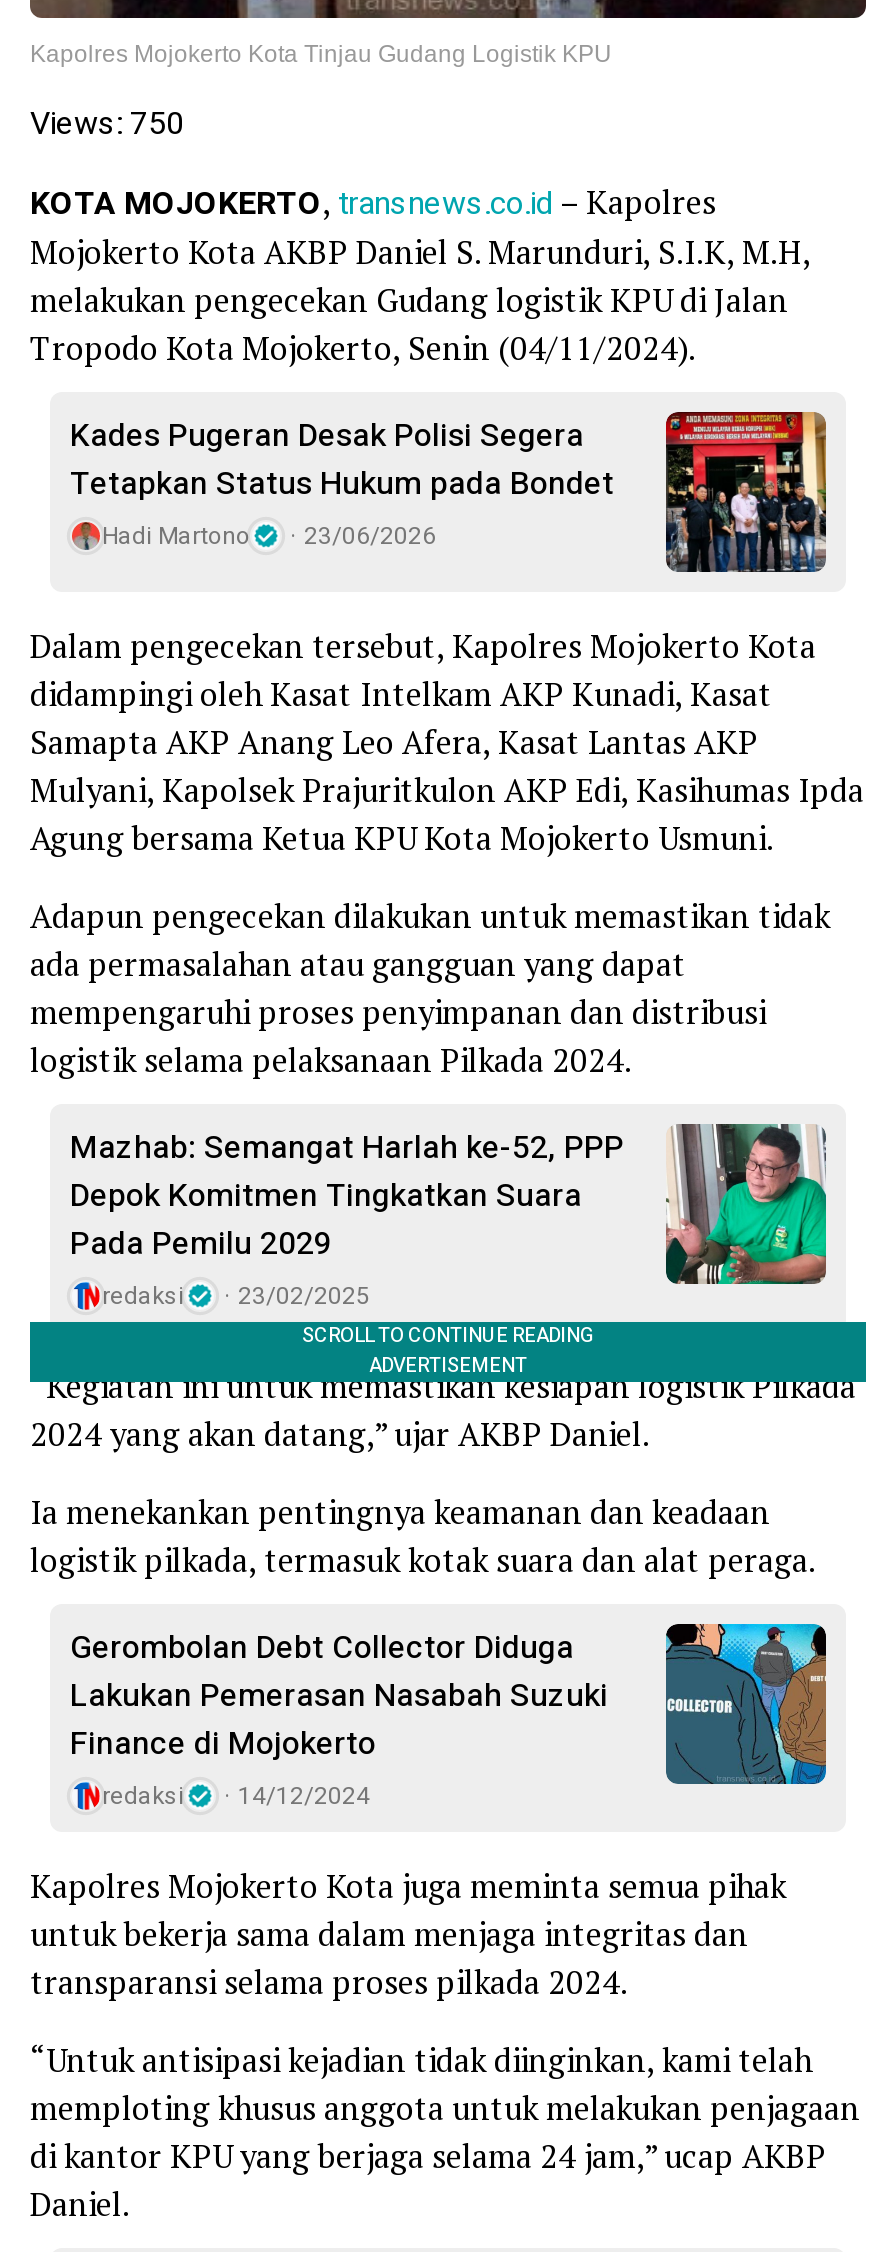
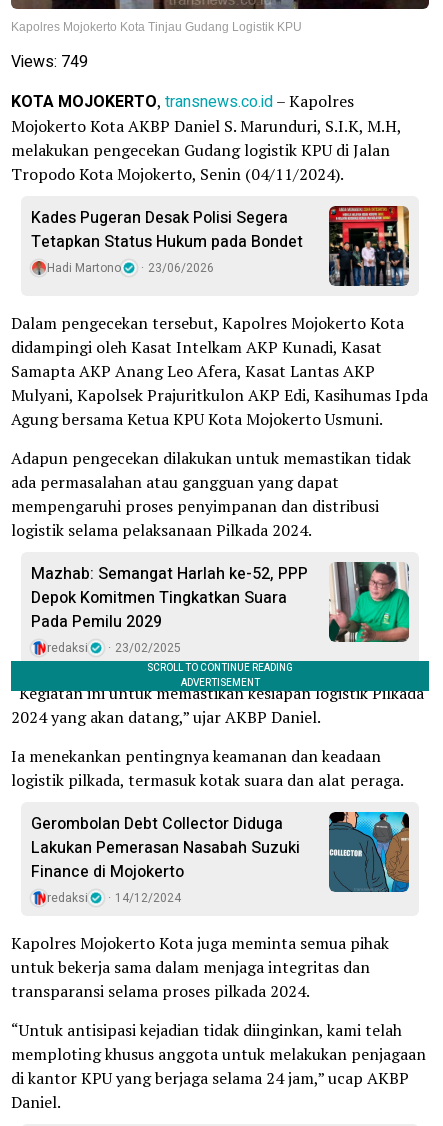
- Views: 750
+ Views: 749
